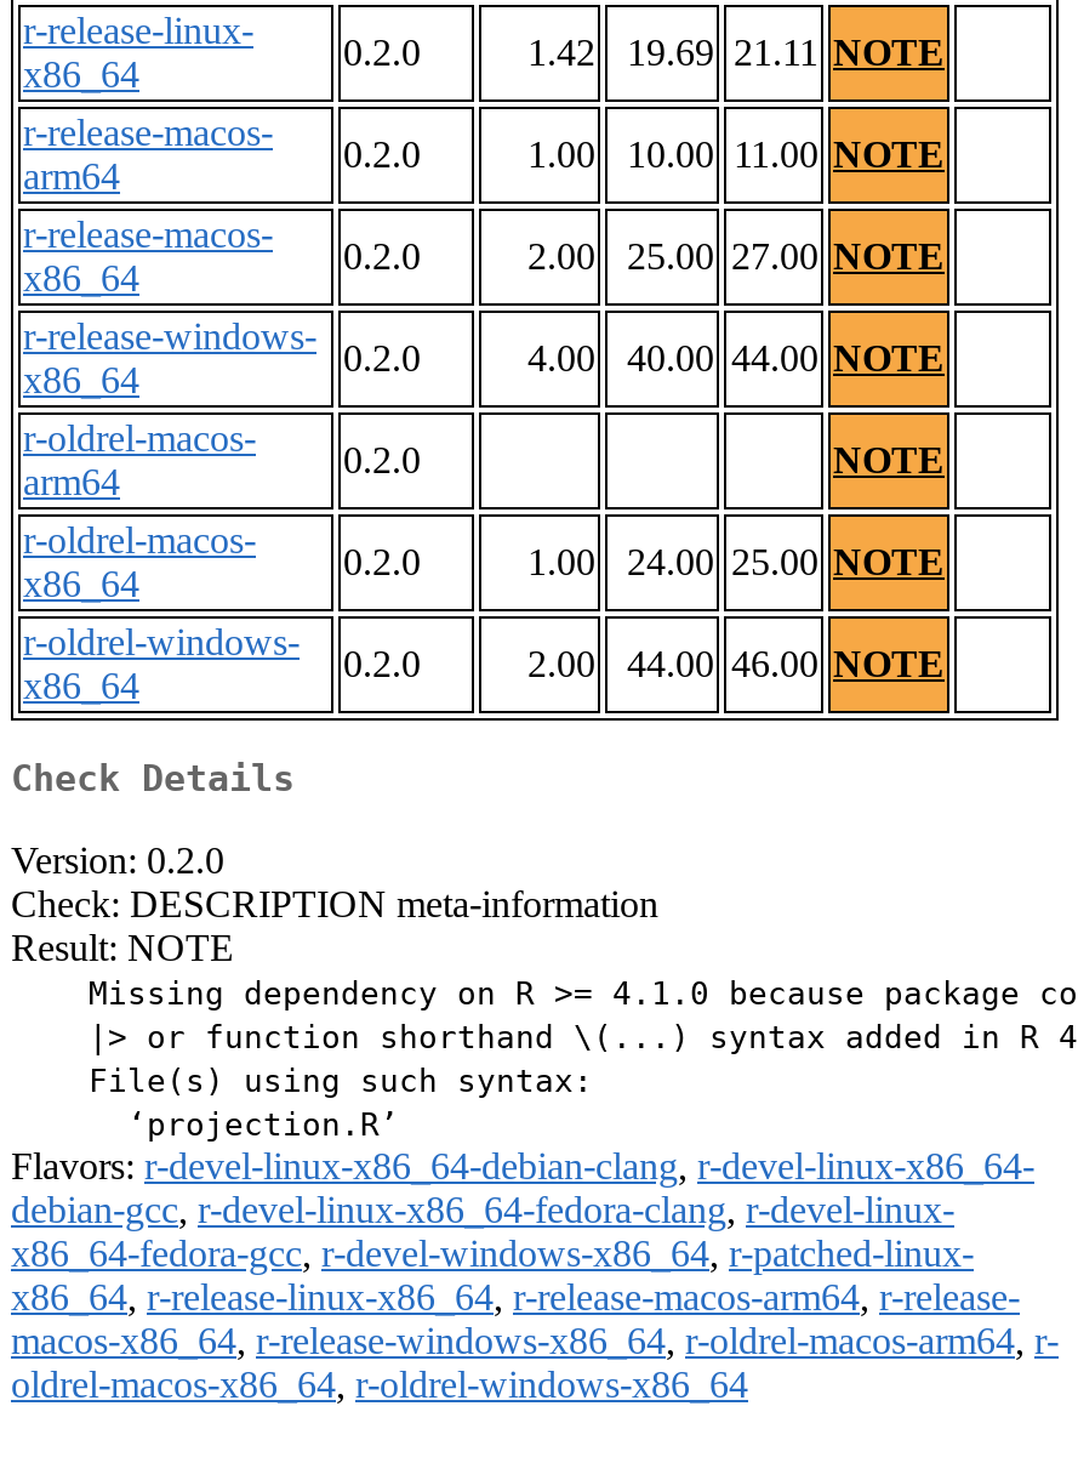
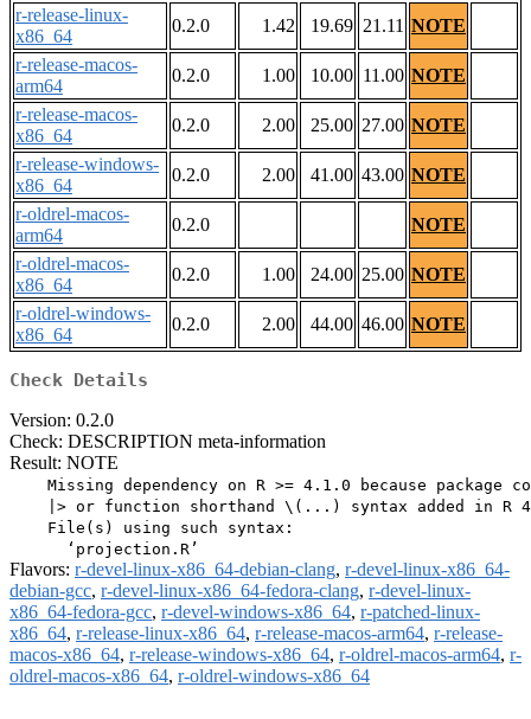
- 4.00
+ 2.00

- 40.00 44.00 NOTE
+ 41.00 43.00 NOTE
